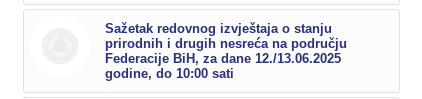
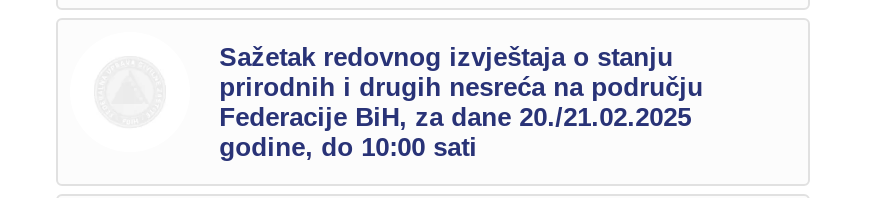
- Federacije BiH, za dane 12./13.06.2025
+ Federacije BiH, za dane 20./21.02.2025
